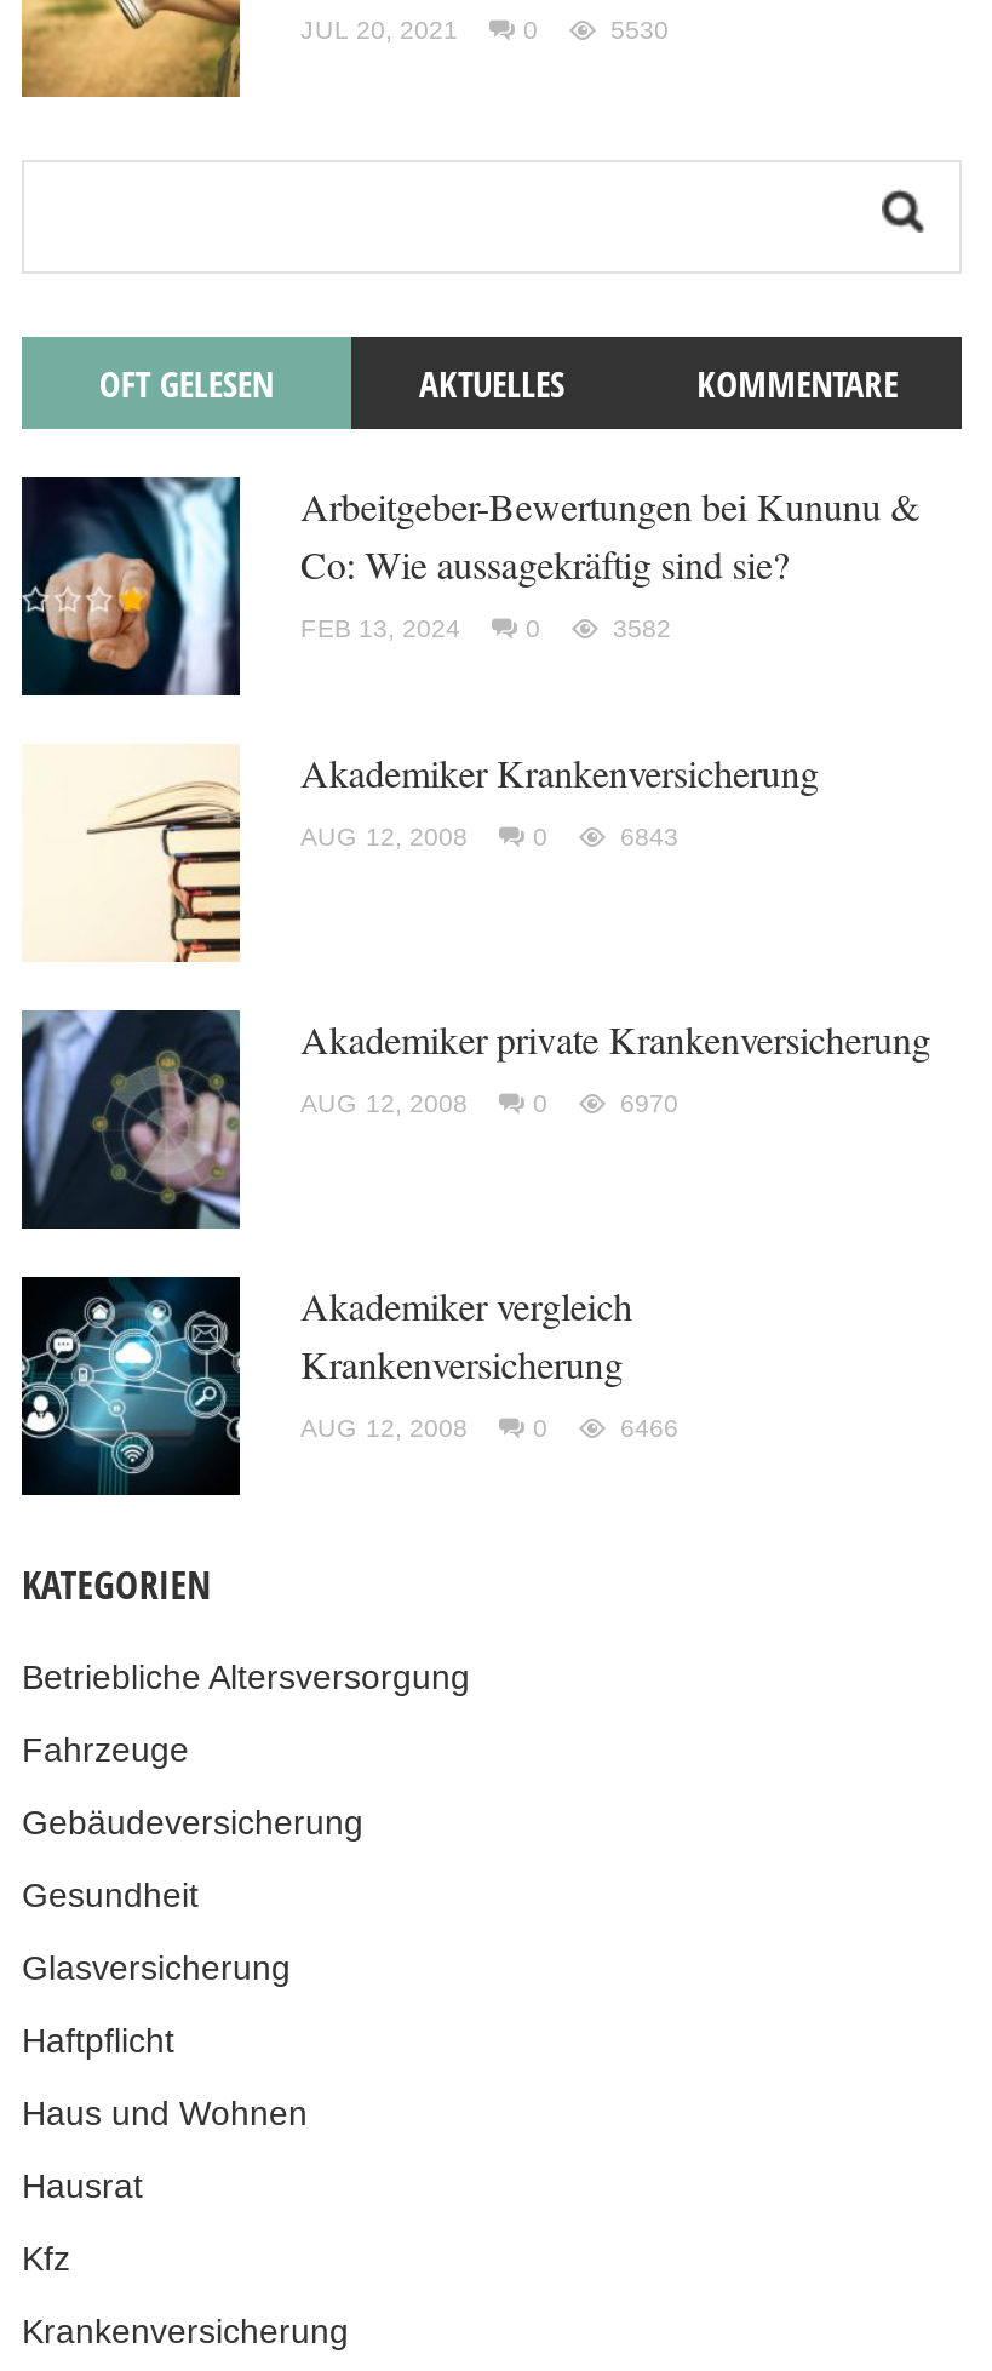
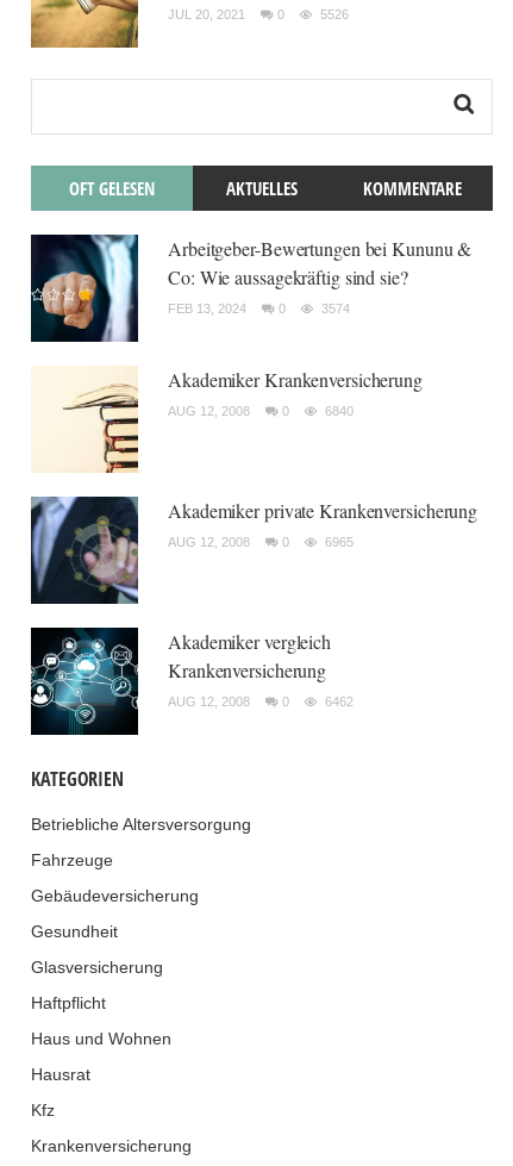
- 5530
+ 5526

- 3582
+ 3574

- 6843
+ 6840

- 6970
+ 6965

- 6466
+ 6462
